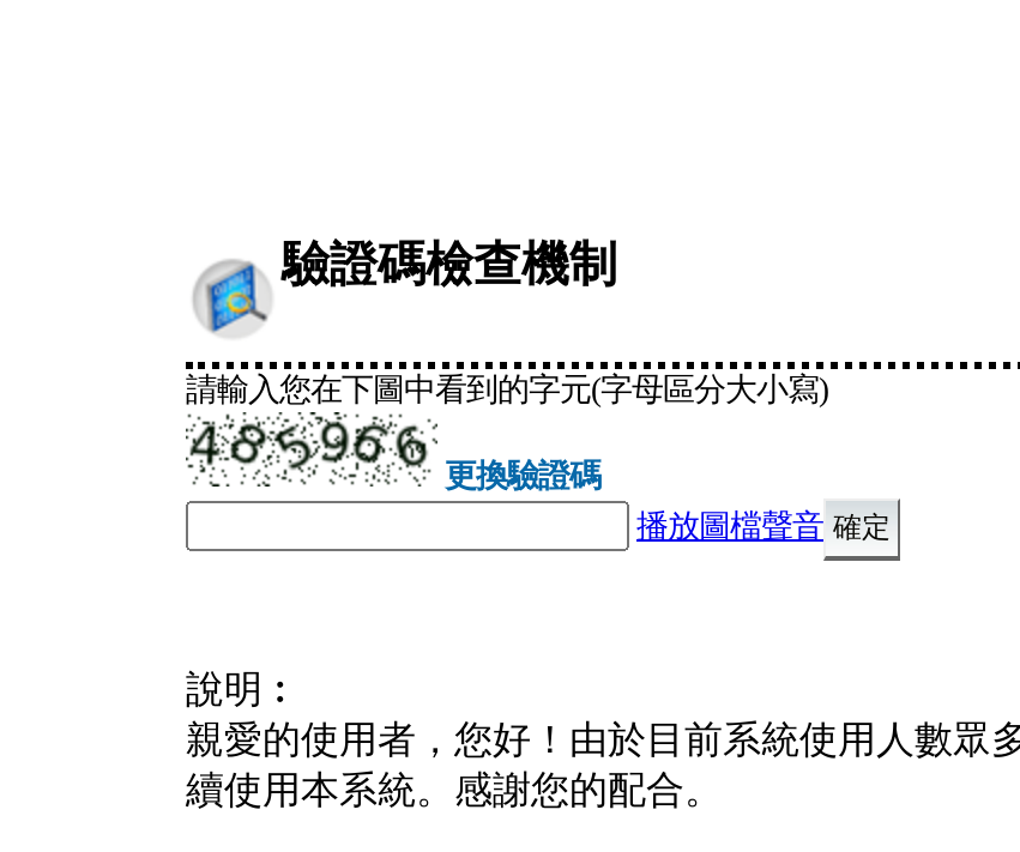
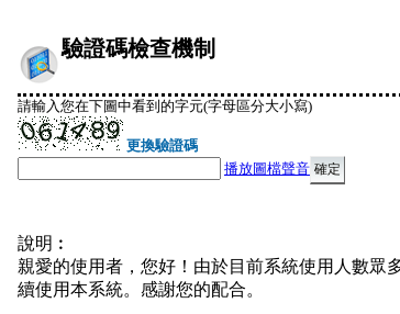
- [image]
+ [image]
